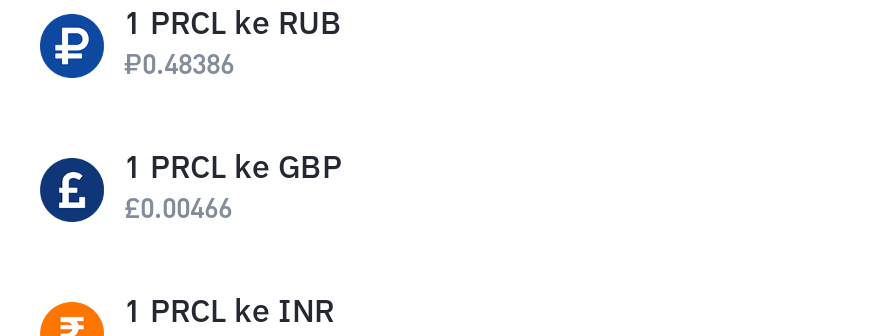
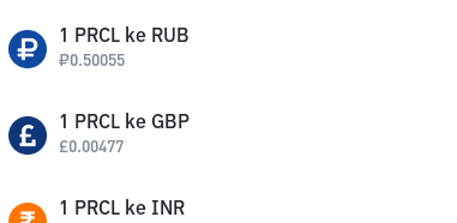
- ₽0.48386
+ ₽0.50055

- £0.00466
+ £0.00477
